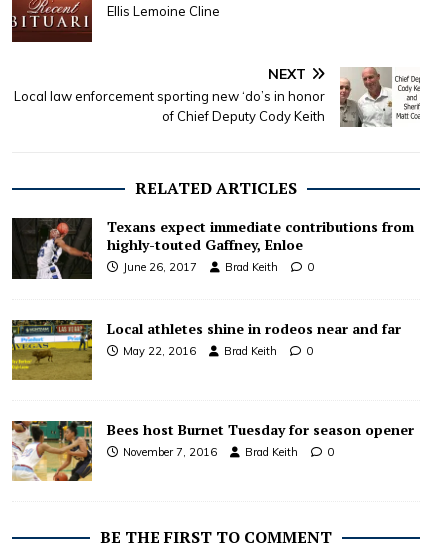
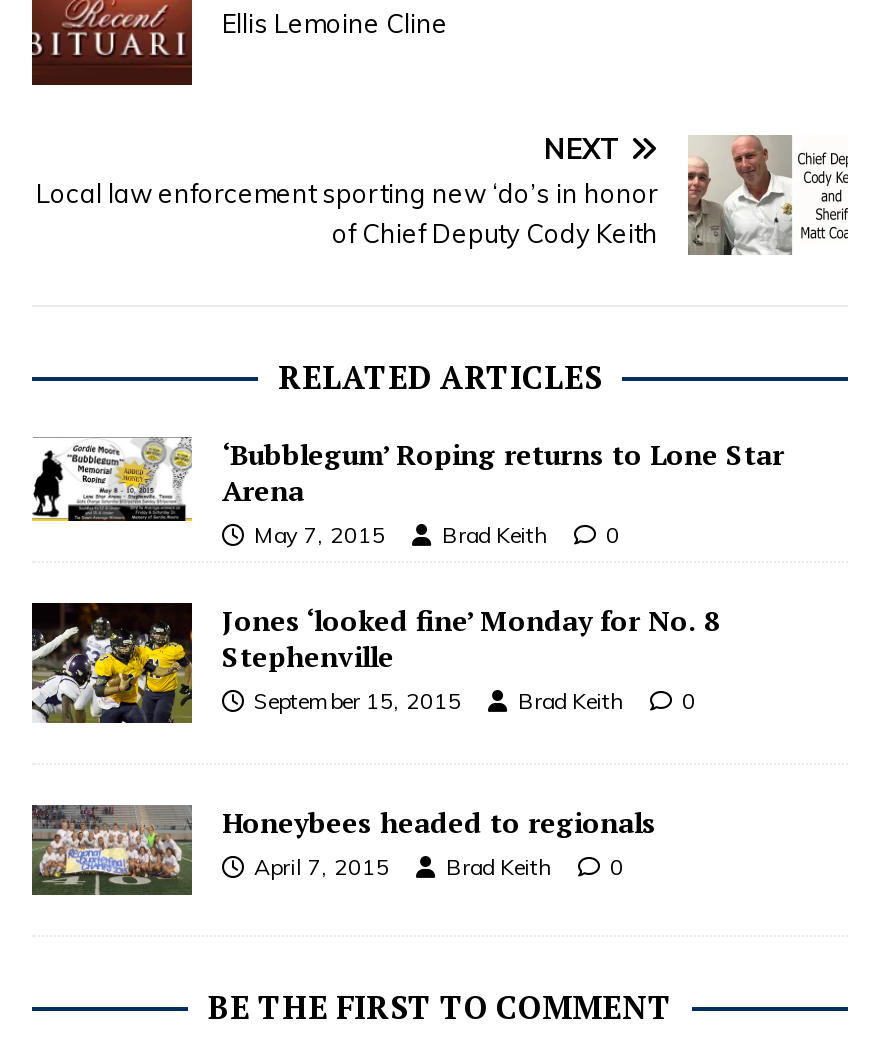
- [image]
- Texans expect immediate contributions from
- highly-touted Gaffney, Enloe
- June 26, 2017
+ [image]
+ ‘Bubblegum’ Roping returns to Lone Star
+ Arena
+ May 7, 2015

- [image]
- Local athletes shine in rodeos near and far
- May 22, 2016
+ [image]
+ Jones ‘looked fine’ Monday for No. 8
+ Stephenville
+ September 15, 2015

- [image]
- Bees host Burnet Tuesday for season opener
- November 7, 2016
+ [image]
+ Honeybees headed to regionals
+ April 7, 2015
